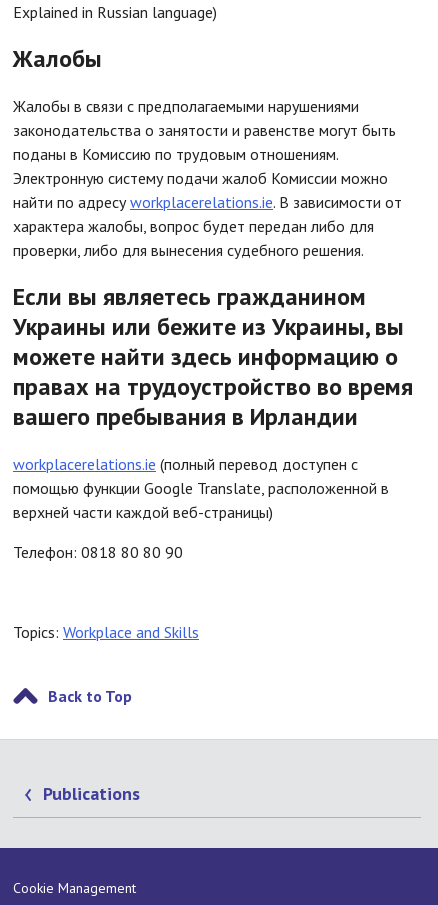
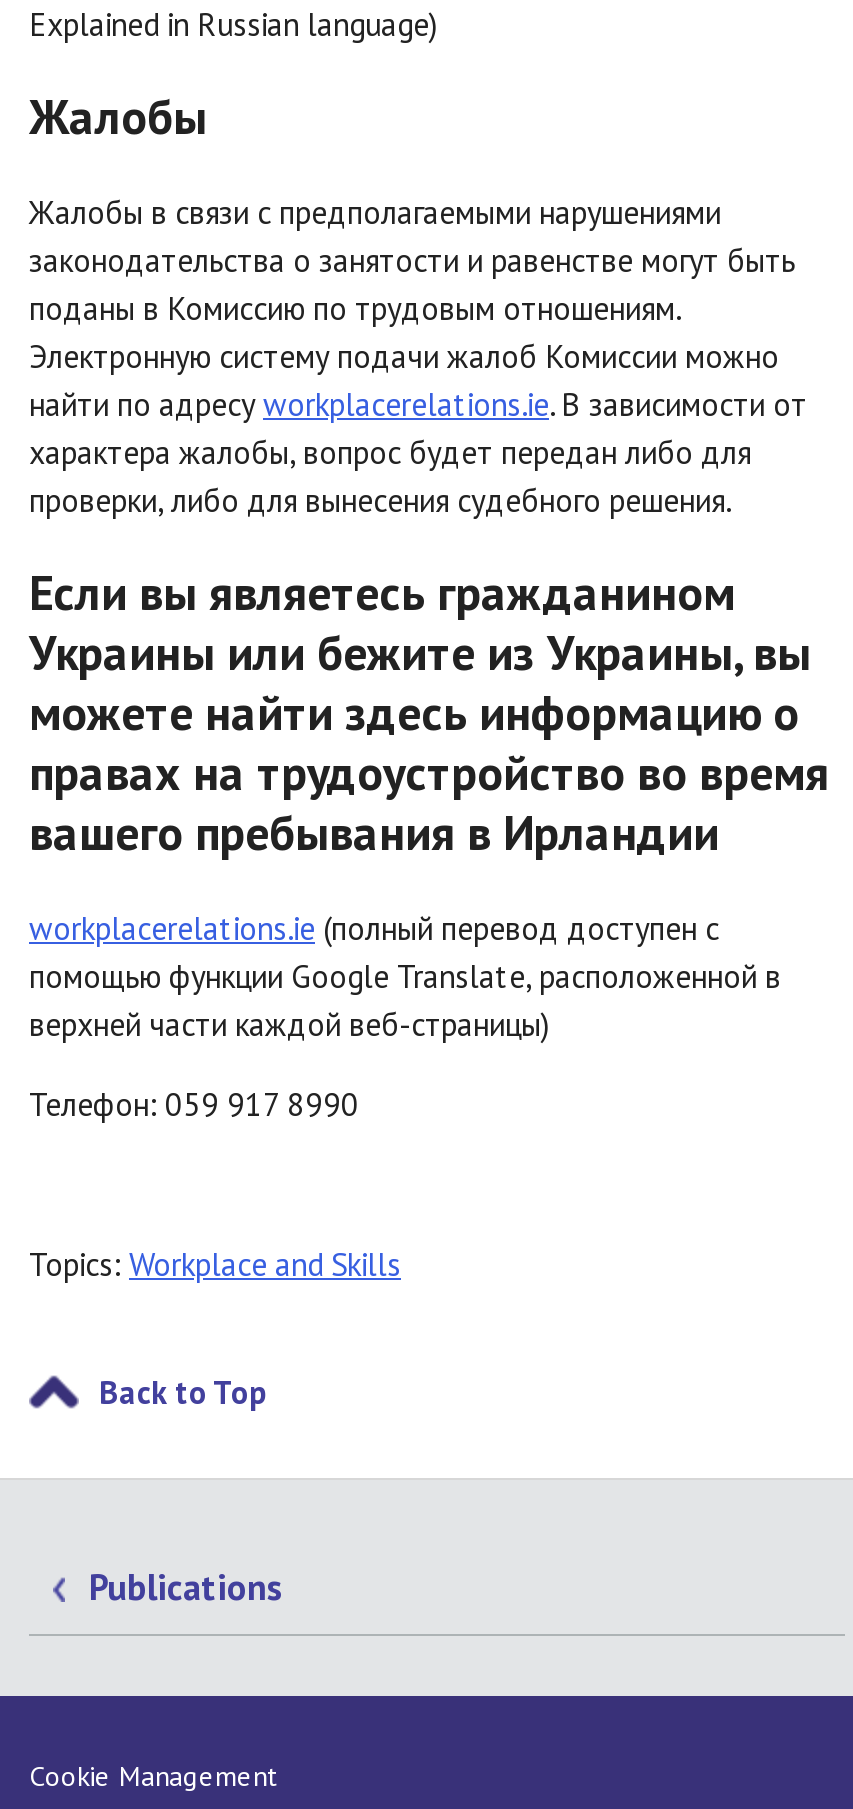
- Телефон: 0818 80 80 90
+ Телефон: 059 917 8990
